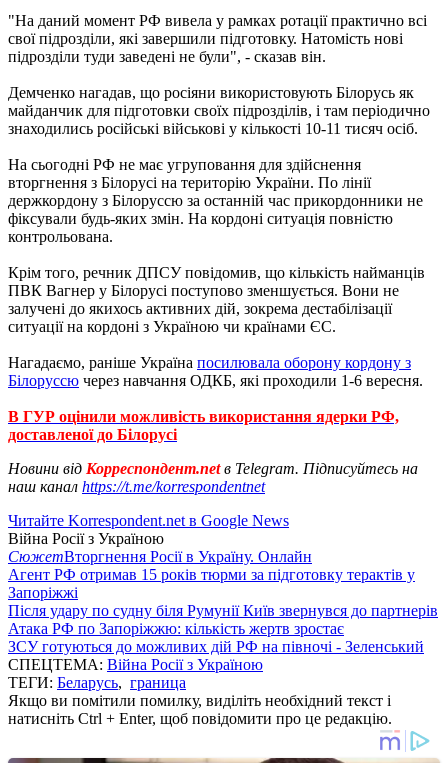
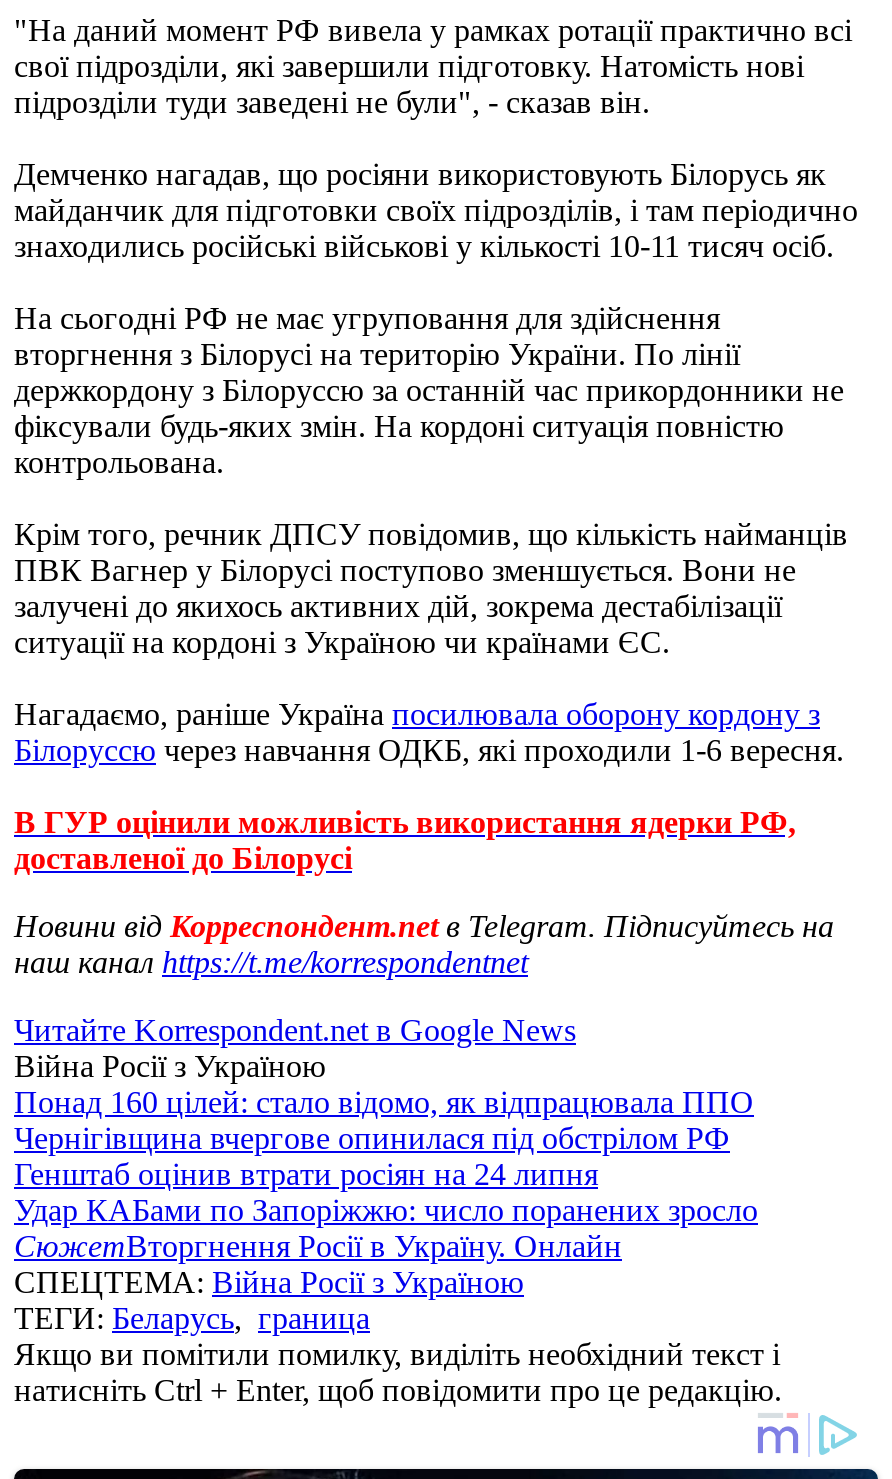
+ Понад 160 цілей: стало відомо, як відпрацювала ППО
+ Чернігівщина вчергове опинилася під обстрілом РФ
+ Генштаб оцінив втрати росіян на 24 липня
+ Удар КАБами по Запоріжжю: число поранених зросло

moved down: СюжетВторгнення Росії в Україну. Онлайн

- Агент РФ отримав 15 років тюрми за підготовку терактів у
- Запоріжжі
- Після удару по судну біля Румунії Київ звернувся до партнерів
- Атака РФ по Запоріжжю: кількість жертв зростає
- ЗСУ готуються до можливих дій РФ на півночі - Зеленський
